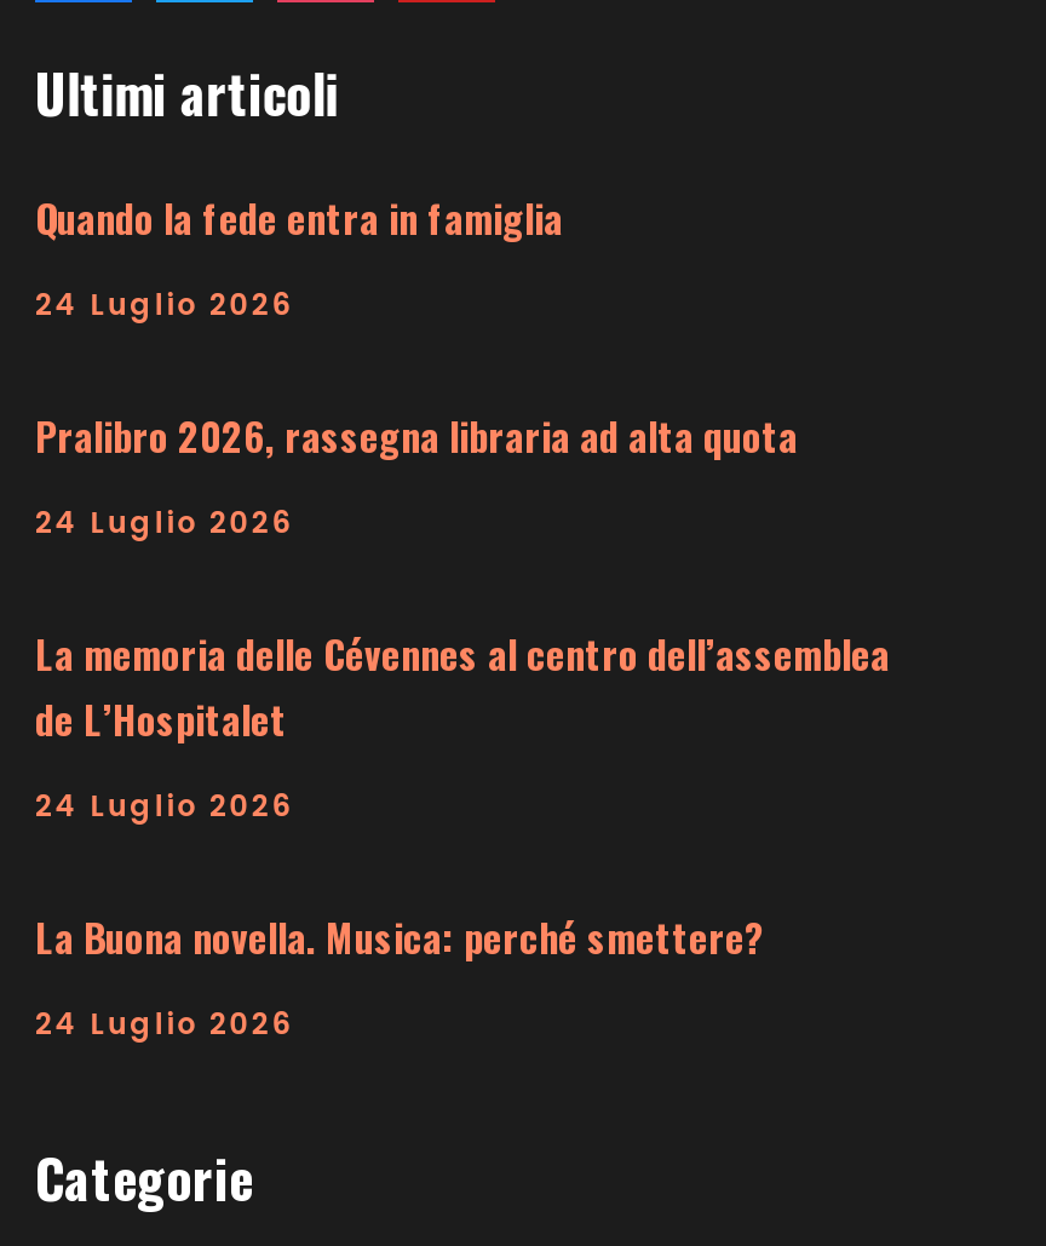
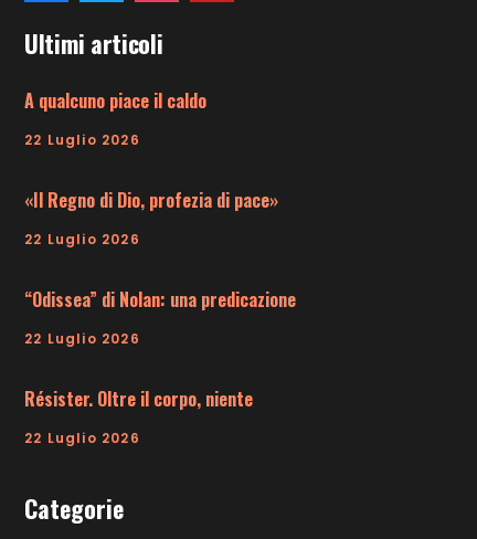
- Quando la fede entra in famiglia
+ A qualcuno piace il caldo

- 24 Luglio 2026
+ 22 Luglio 2026

- Pralibro 2026, rassegna libraria ad alta quota
+ «Il Regno di Dio, profezia di pace»

- 24 Luglio 2026
+ 22 Luglio 2026

- La memoria delle Cévennes al centro dell’assemblea
- de L’Hospitalet
+ “Odissea” di Nolan: una predicazione

- 24 Luglio 2026
+ 22 Luglio 2026

- La Buona novella. Musica: perché smettere?
+ Résister. Oltre il corpo, niente

- 24 Luglio 2026
+ 22 Luglio 2026
